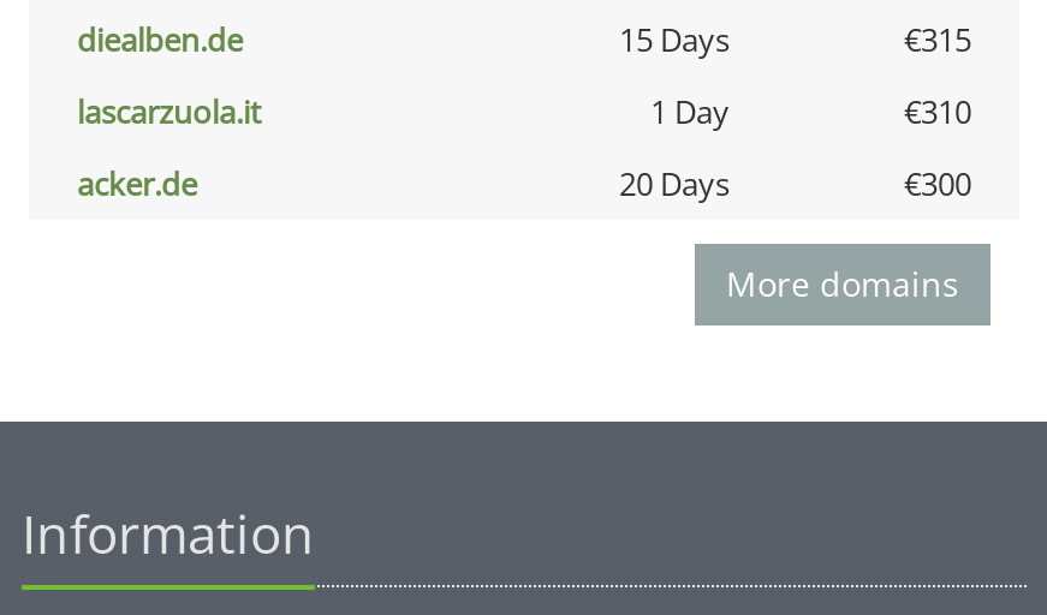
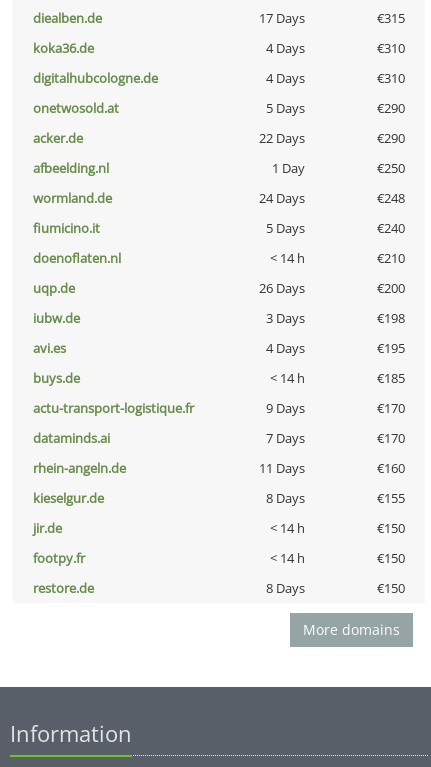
- 15 Days
+ 17 Days

- lascarzuola.it
- 1 Day
+ koka36.de
+ 4 Days

+ digitalhubcologne.de
+ 4 Days
+ €310
+ onetwosold.at
+ 5 Days
+ €290

- 20 Days
- €300
+ 22 Days
+ €290
+ afbeelding.nl
+ 1 Day
+ €250
+ wormland.de
+ 24 Days
+ €248
+ fiumicino.it
+ 5 Days
+ €240
+ doenoflaten.nl
+ < 14 h
+ €210
+ uqp.de
+ 26 Days
+ €200
+ iubw.de
+ 3 Days
+ €198
+ avi.es
+ 4 Days
+ €195
+ buys.de
+ < 14 h
+ €185
+ actu-transport-logistique.fr
+ 9 Days
+ €170
+ dataminds.ai
+ 7 Days
+ €170
+ rhein-angeln.de
+ 11 Days
+ €160
+ kieselgur.de
+ 8 Days
+ €155
+ jir.de
+ < 14 h
+ €150
+ footpy.fr
+ < 14 h
+ €150
+ restore.de
+ 8 Days
+ €150
